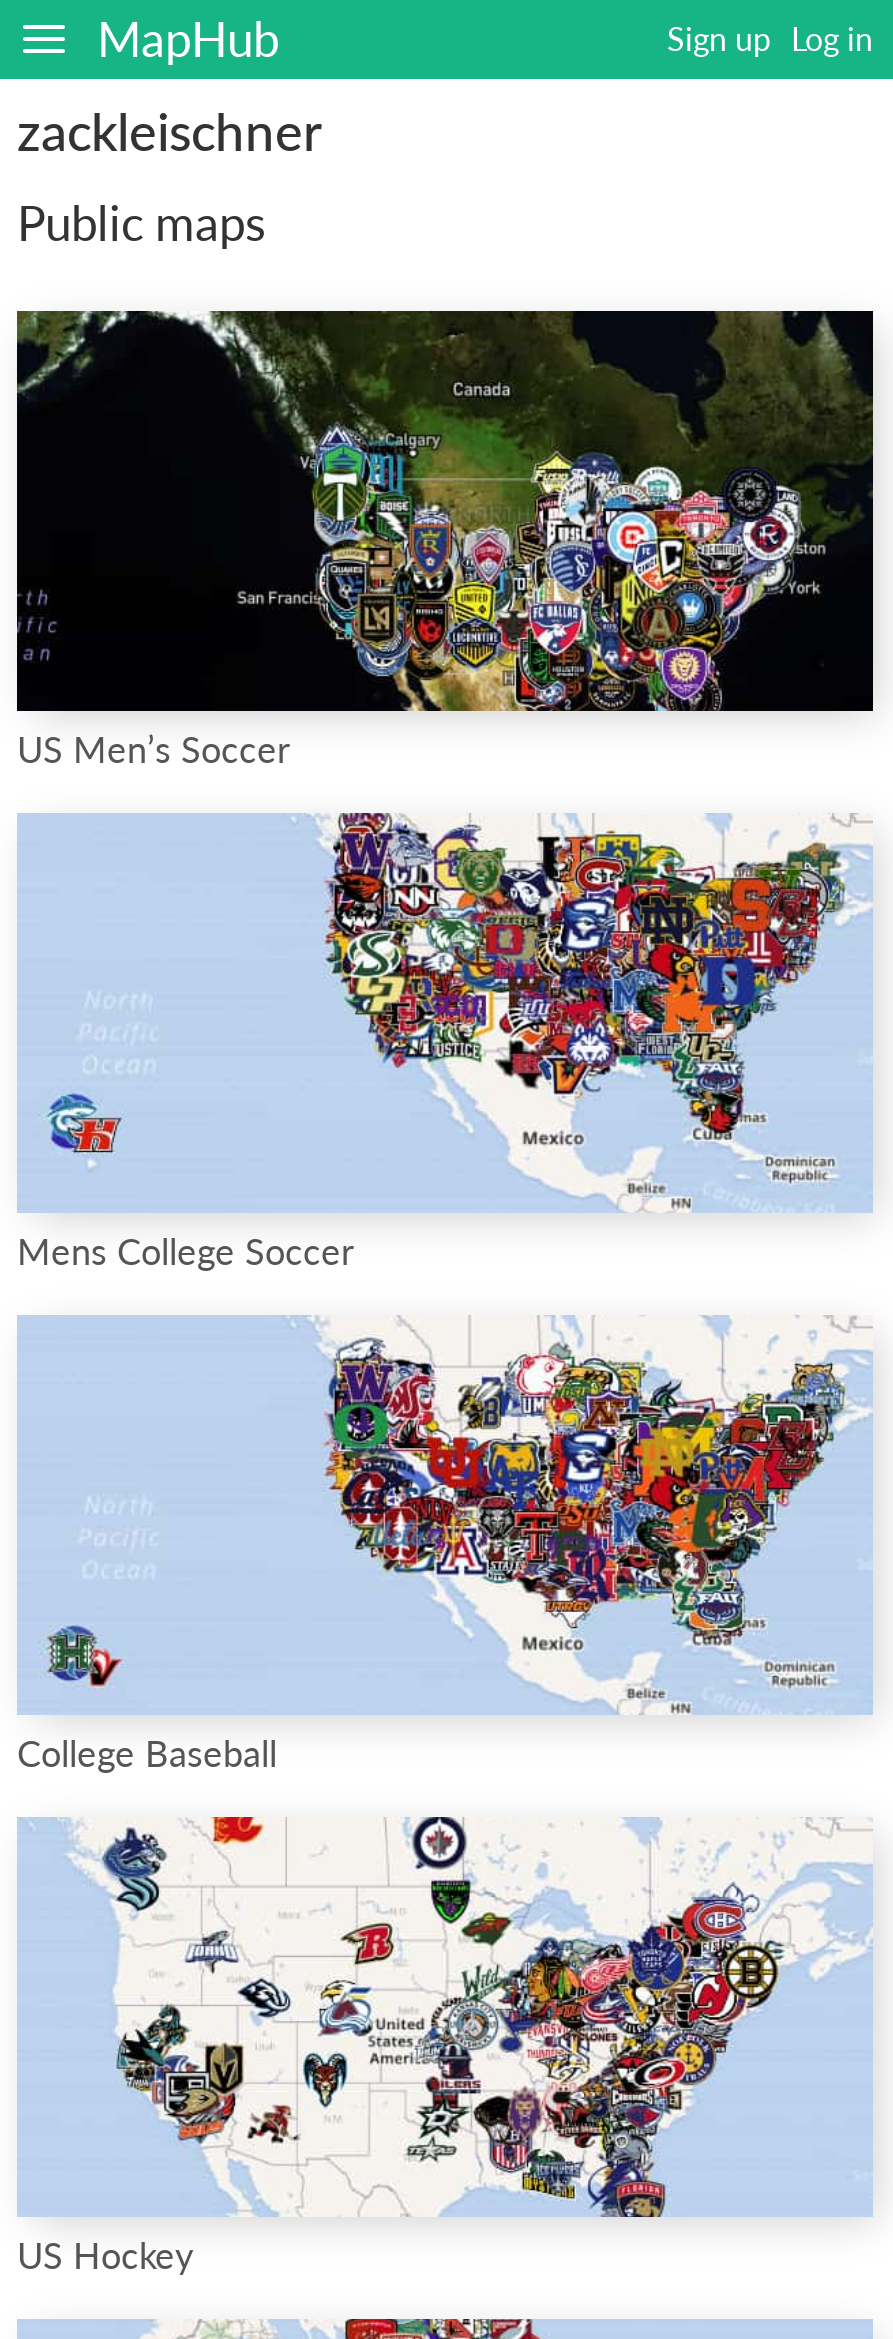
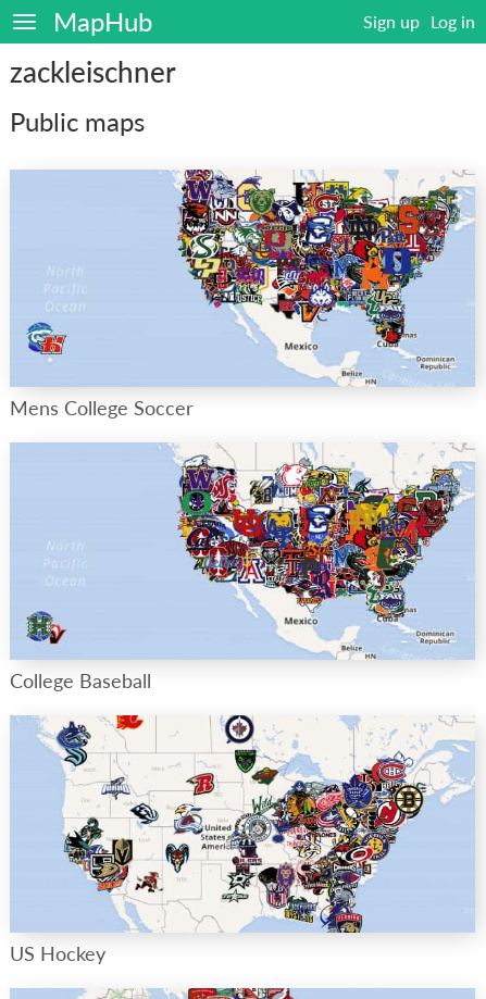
- [image]
- US Men’s Soccer
